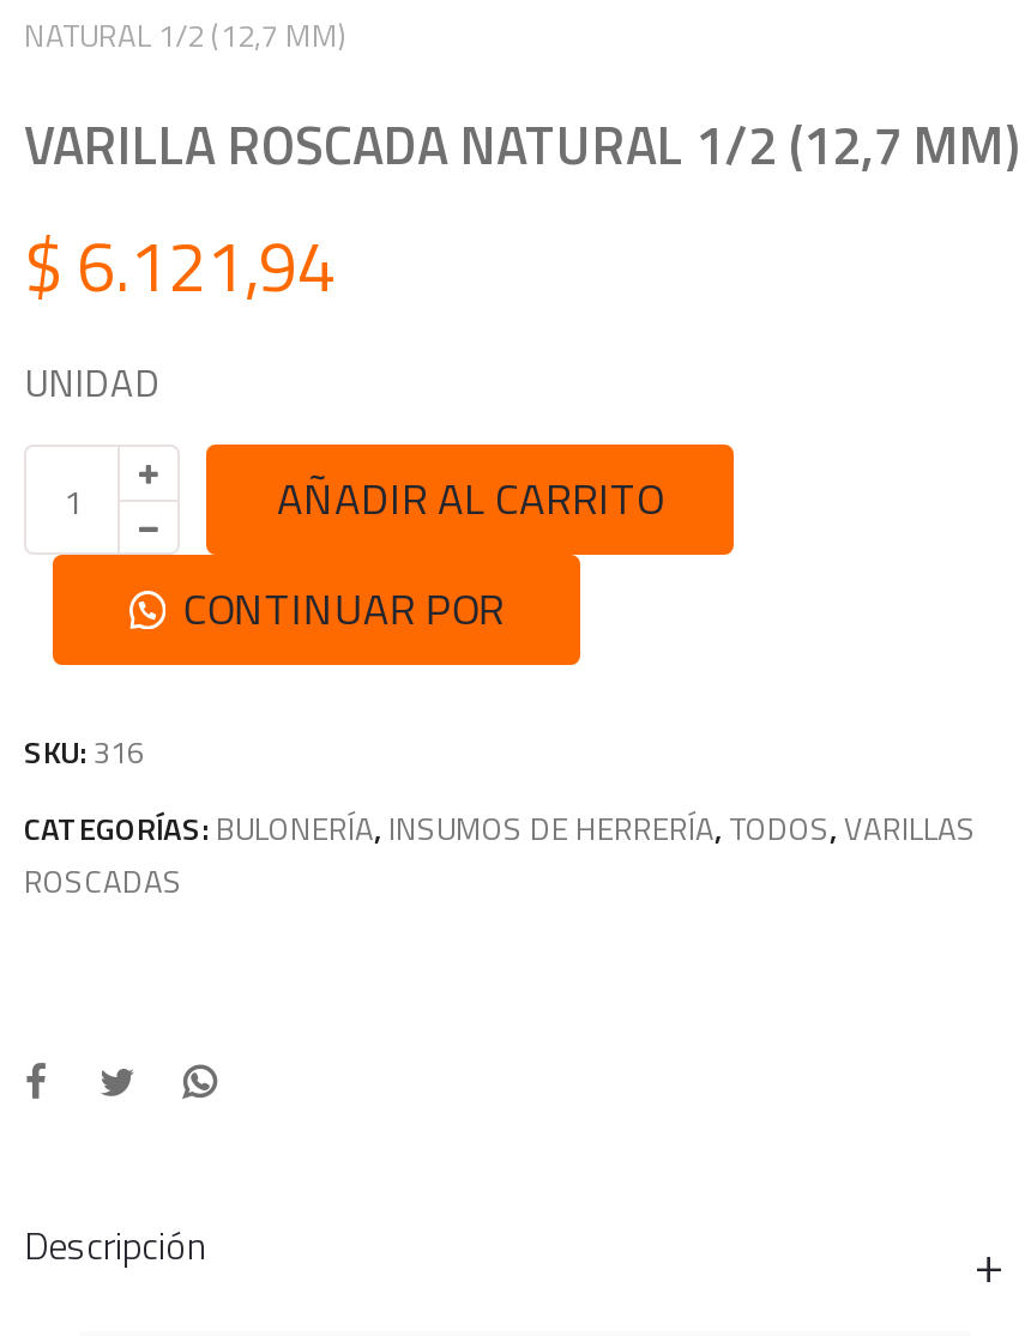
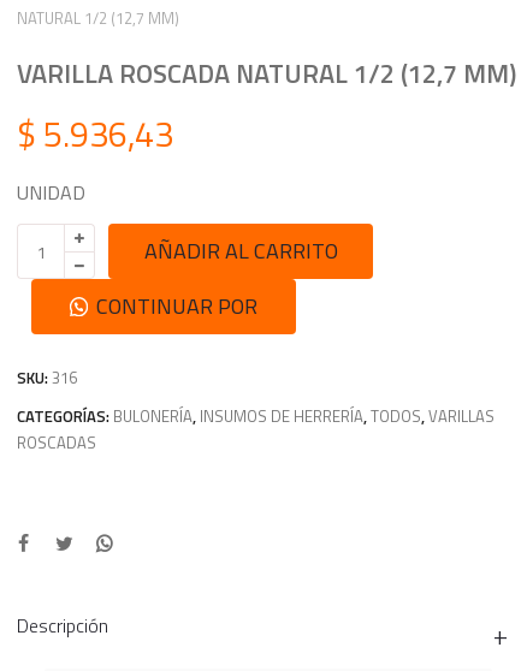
- $6.121,94
+ $5.936,43
